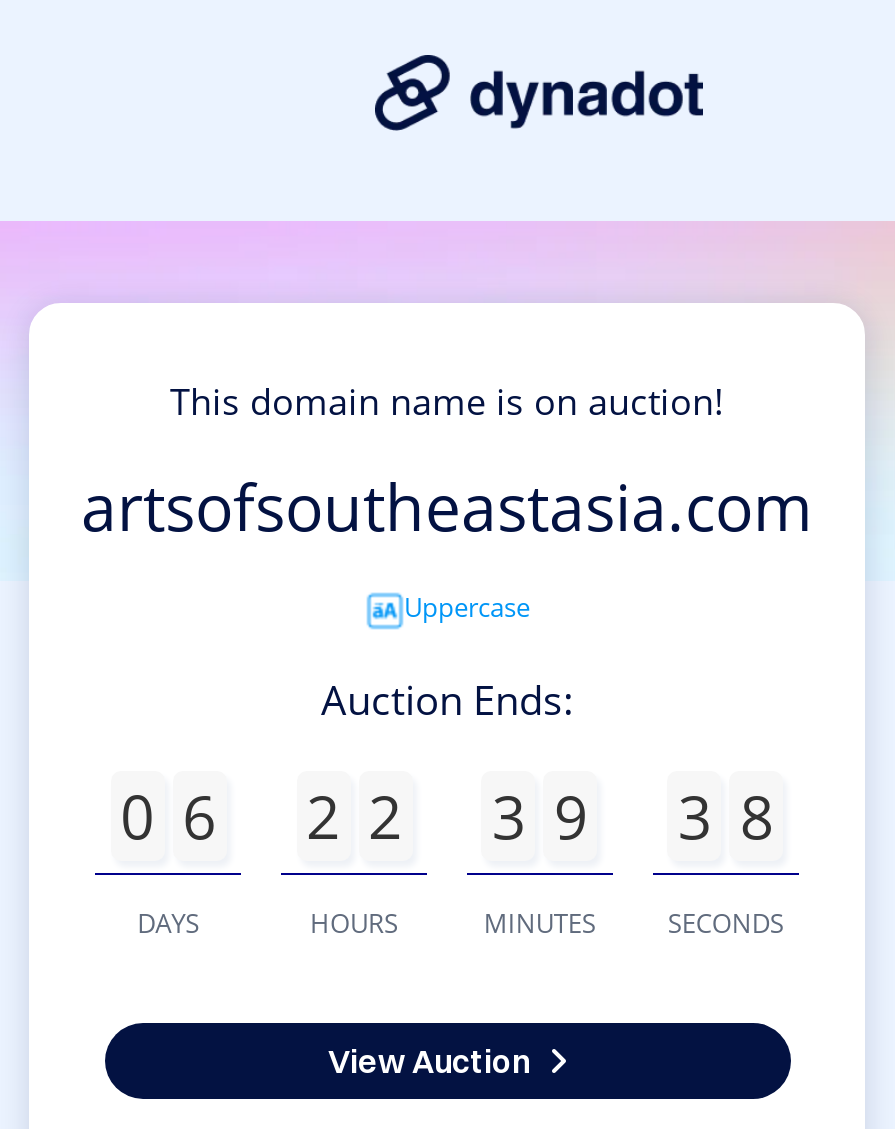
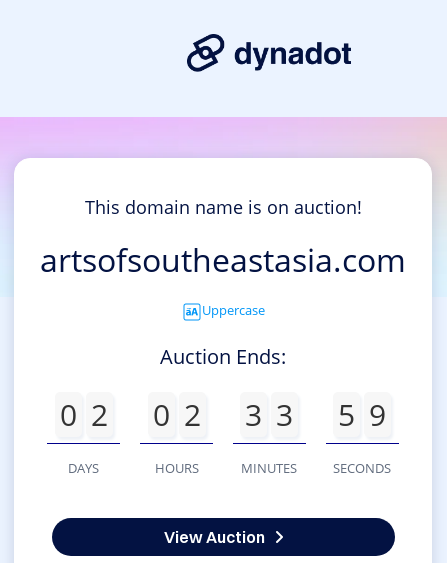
- 0 6
+ 0 2

- 2 2
+ 0 2

- 3 9
+ 3 3

- 3 8
+ 5 9
